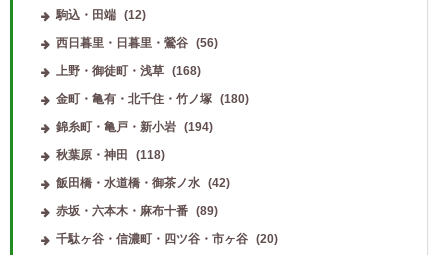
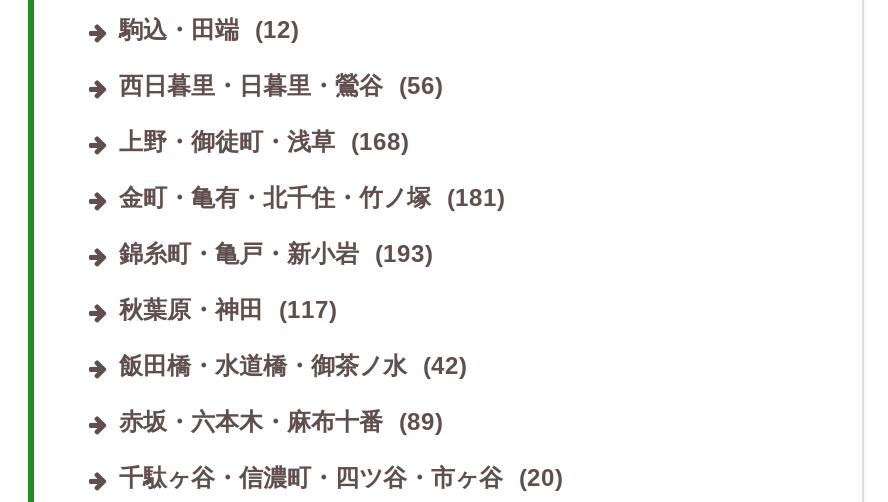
- 金町・亀有・北千住・竹ノ塚 (180)
+ 金町・亀有・北千住・竹ノ塚 (181)

- 錦糸町・亀戸・新小岩 (194)
+ 錦糸町・亀戸・新小岩 (193)

- 秋葉原・神田 (118)
+ 秋葉原・神田 (117)
